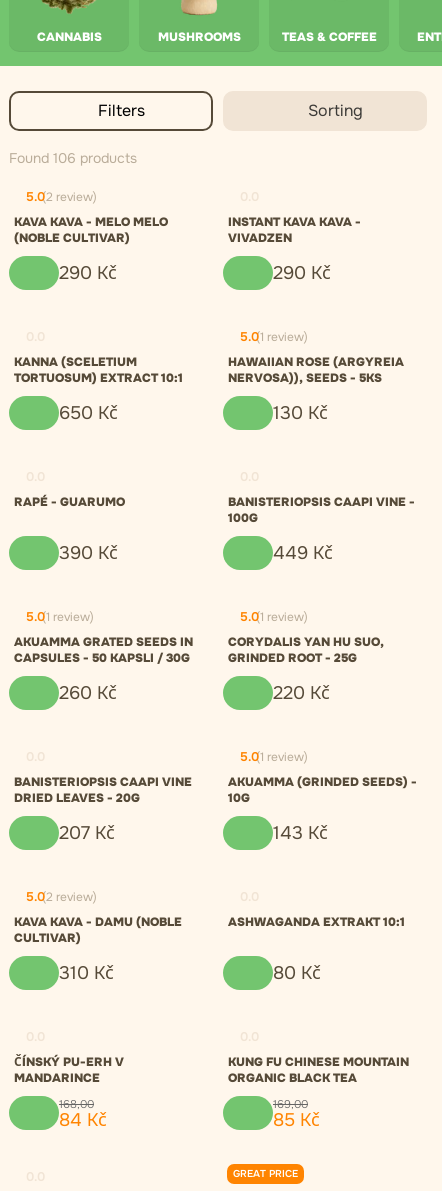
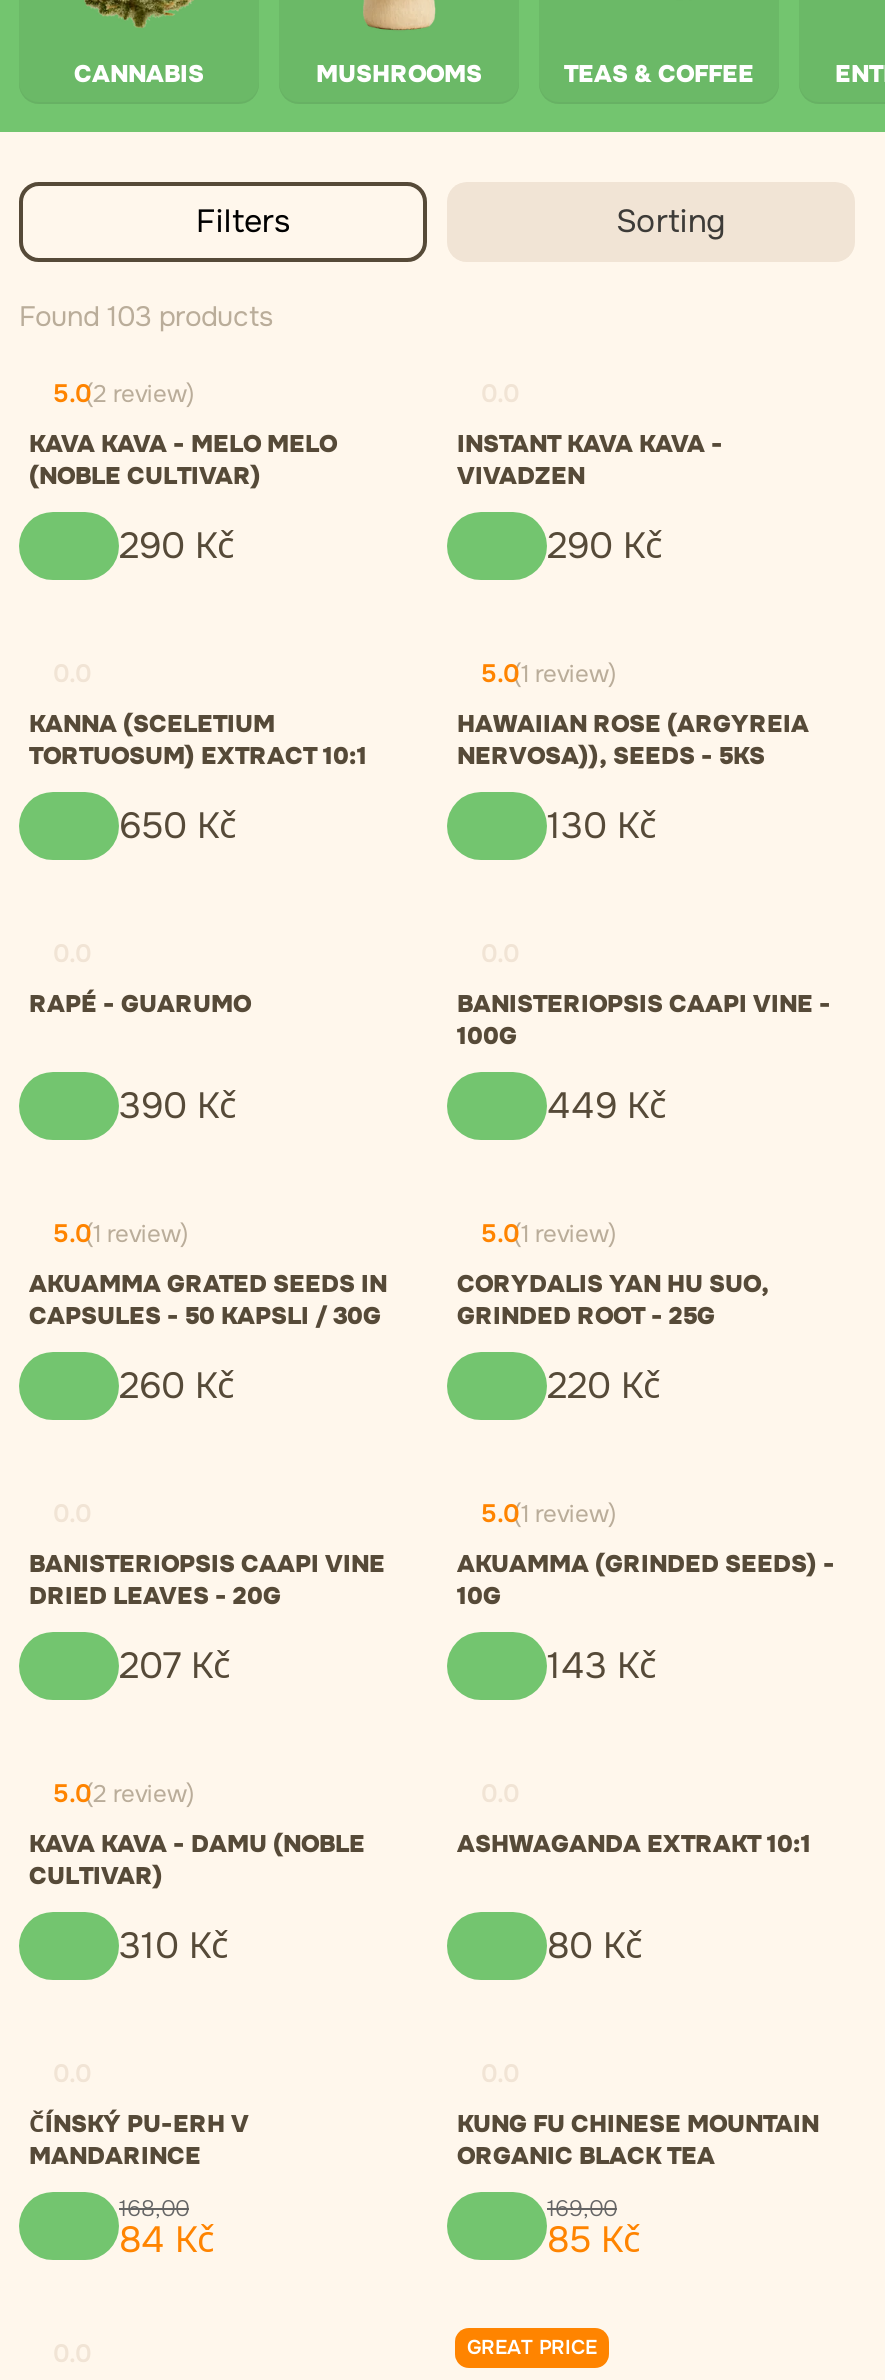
- Found 106 products
+ Found 103 products
